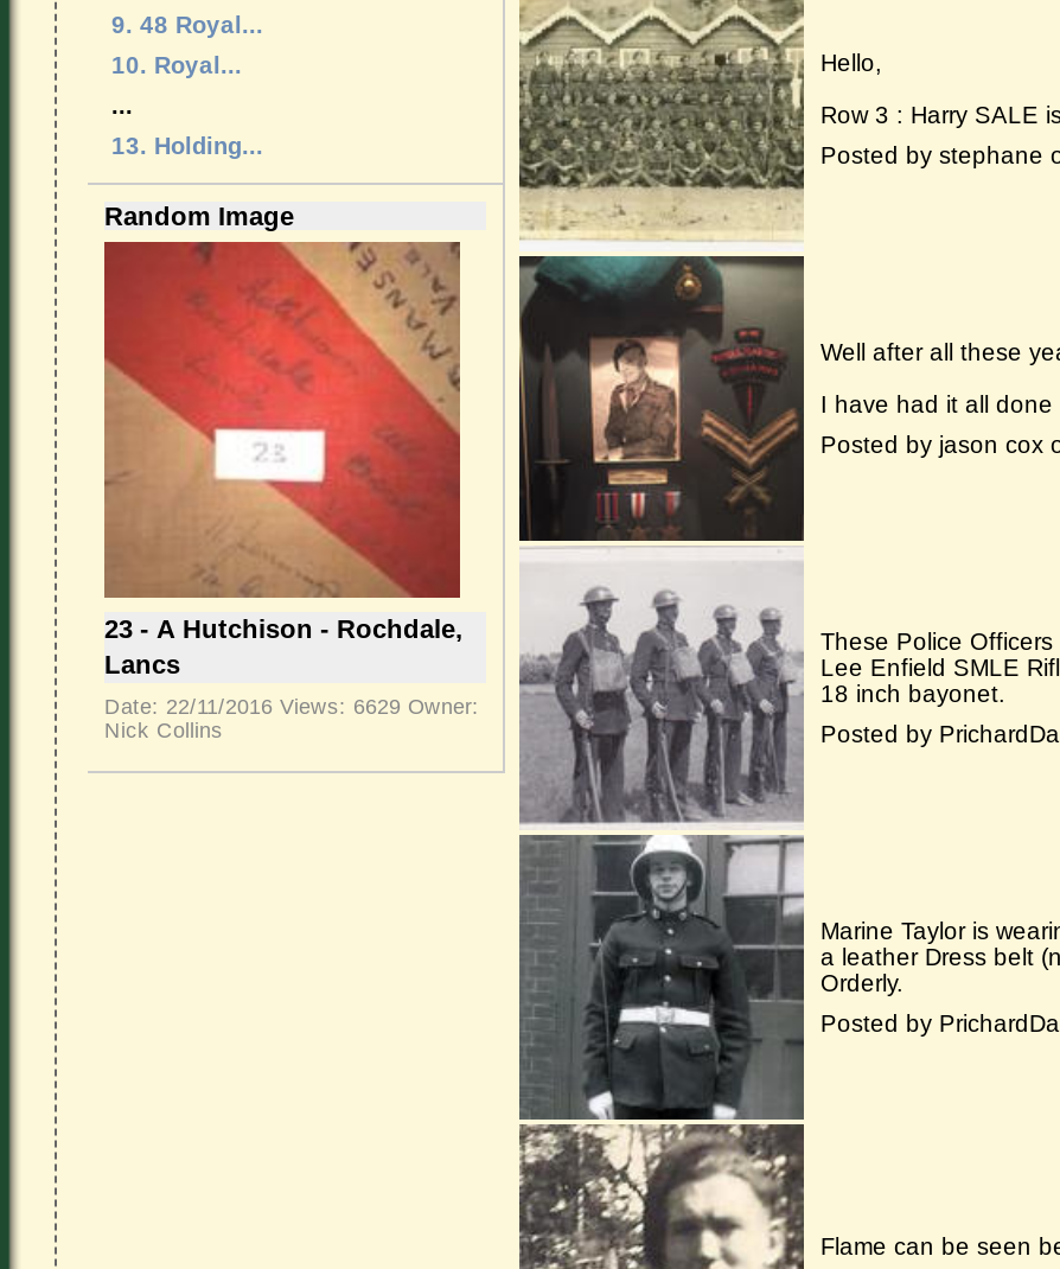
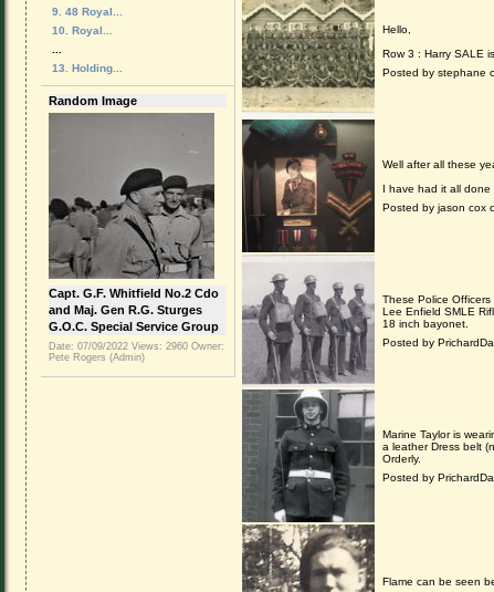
- [image]
- 23 - A Hutchison - Rochdale,
- Lancs
+ [image]
+ Capt. G.F. Whitfield No.2 Cdo
+ and Maj. Gen R.G. Sturges
+ G.O.C. Special Service Group

- Date: 22/11/2016 Views: 6629 Owner:
- Nick Collins
+ Date: 07/09/2022 Views: 2960 Owner:
+ Pete Rogers (Admin)
